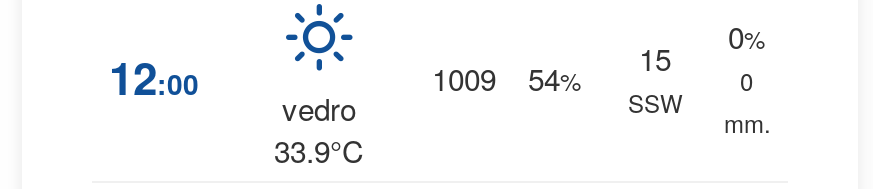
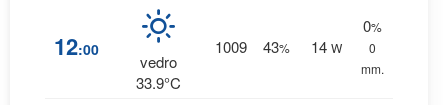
- 54%
- 15
- SSW
+ 43%
+ 14 W
